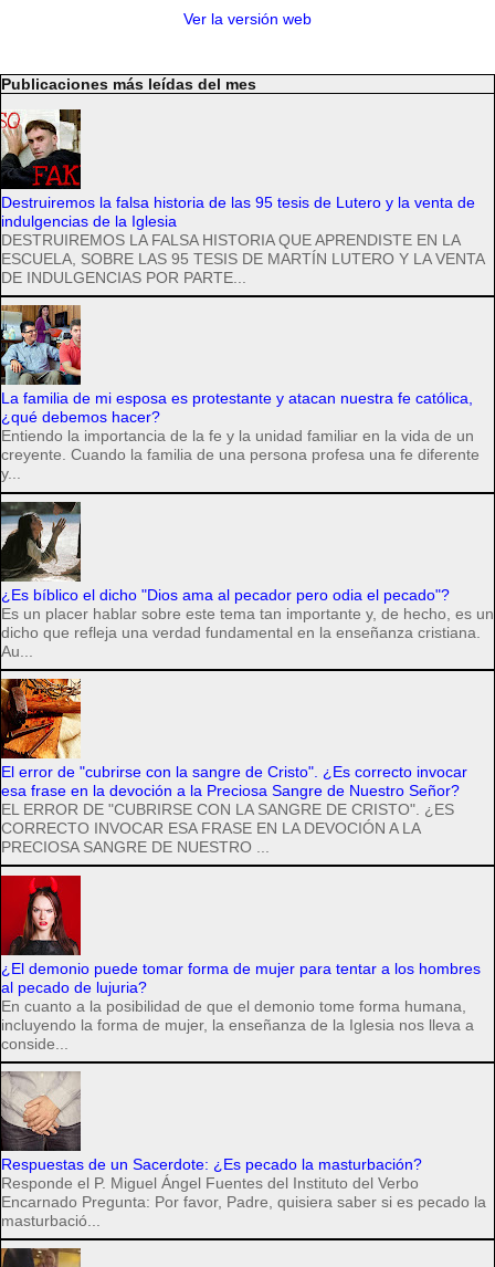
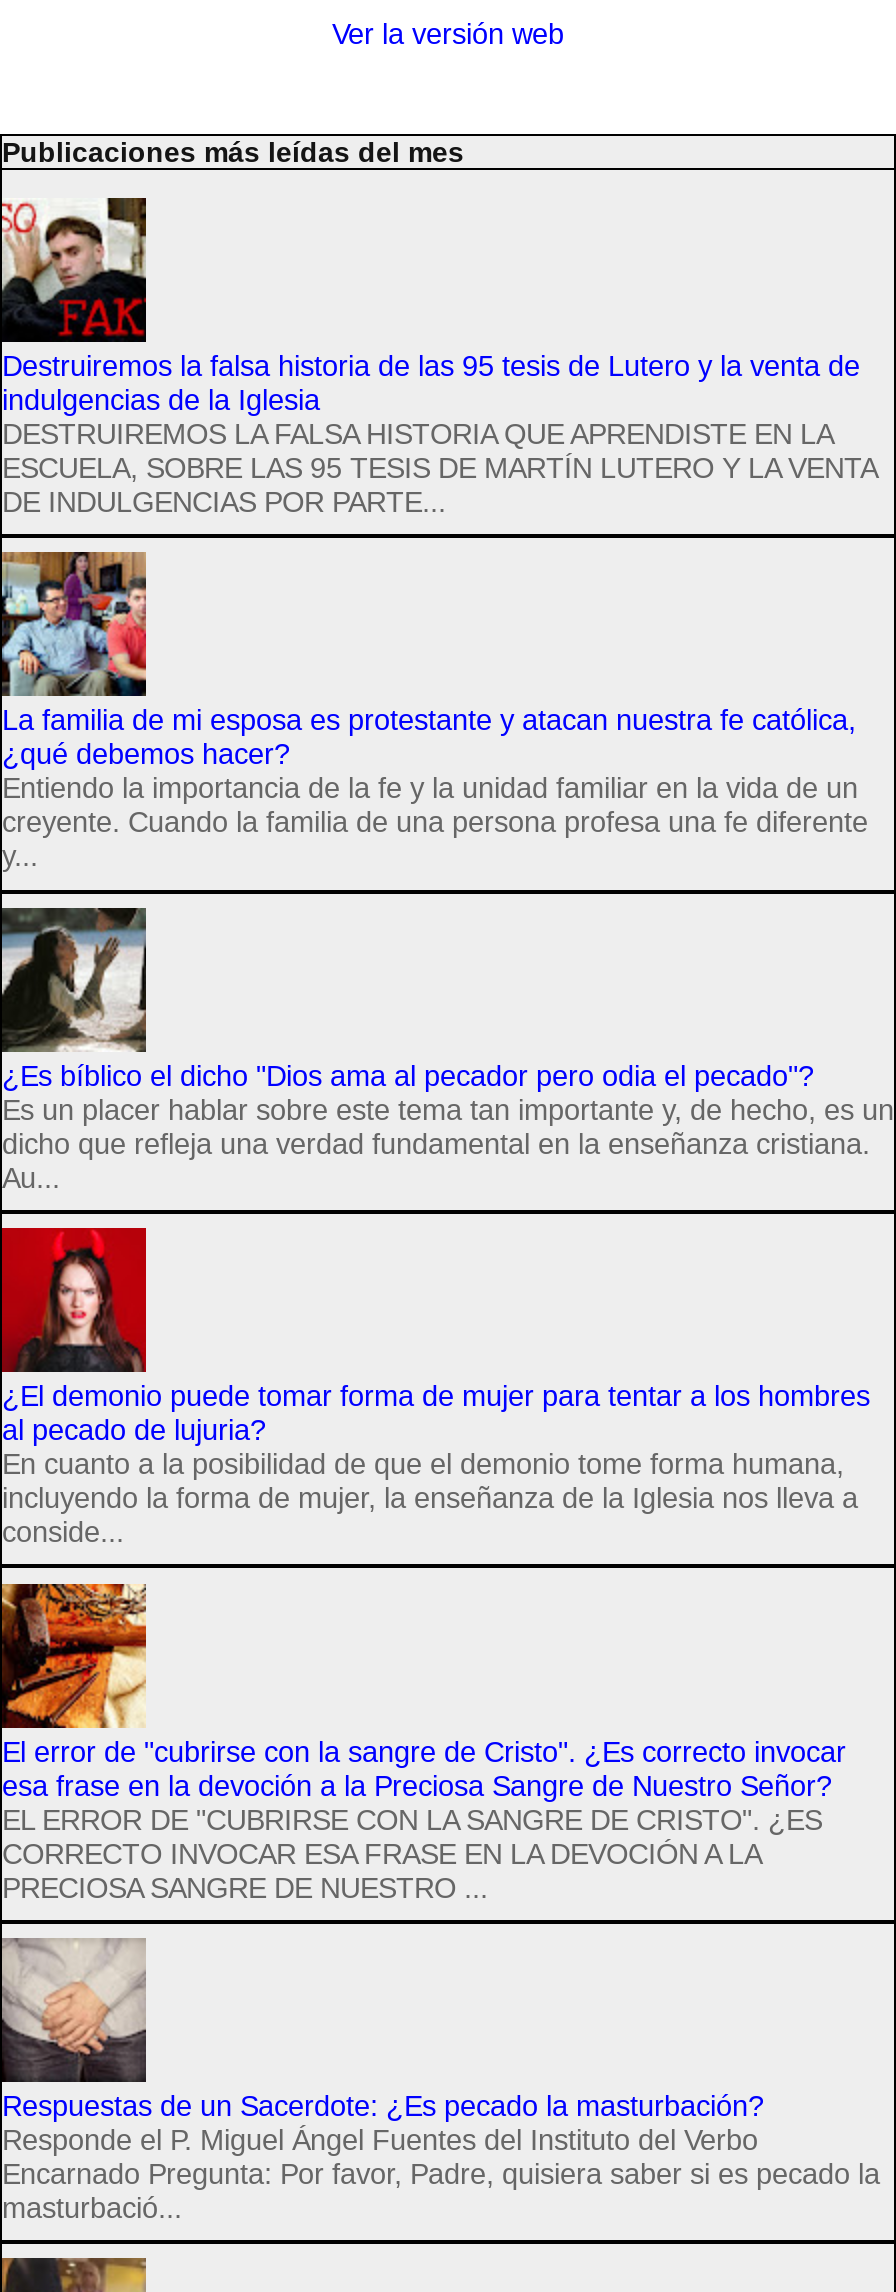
moved down: [image] | El error de "cubrirse con la sangre de Cristo". ¿Es correcto invocar | esa frase en la devoción a la Preciosa Sangre de Nuestro Señor? | EL ERROR DE "CUBRIRSE CON LA SANGRE DE CRISTO". ¿ES | CORRECTO INVOCAR ESA FRASE EN LA DEVOCIÓN A LA | PRECIOSA SANGRE DE NUESTRO ...

moved up: [image] | ¿El demonio puede tomar forma de mujer para tentar a los hombres | al pecado de lujuria? | En cuanto a la posibilidad de que el demonio tome forma humana, | incluyendo la forma de mujer, la enseñanza de la Iglesia nos lleva a | conside...
